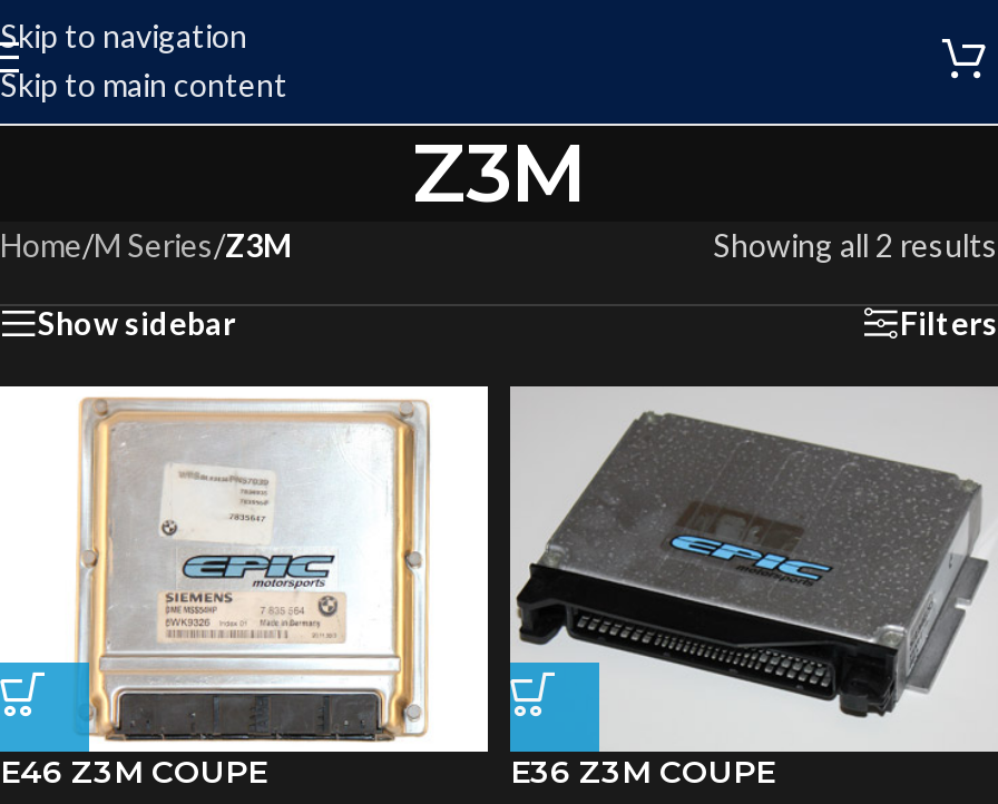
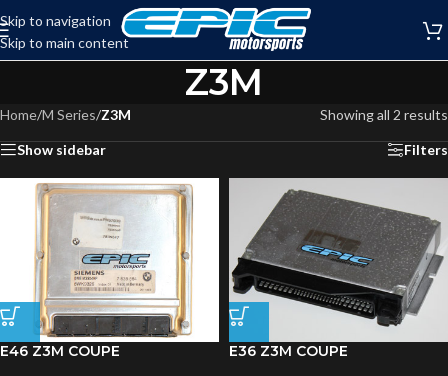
+ [image]
